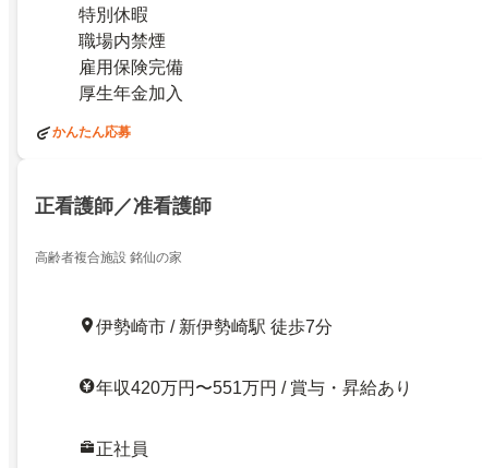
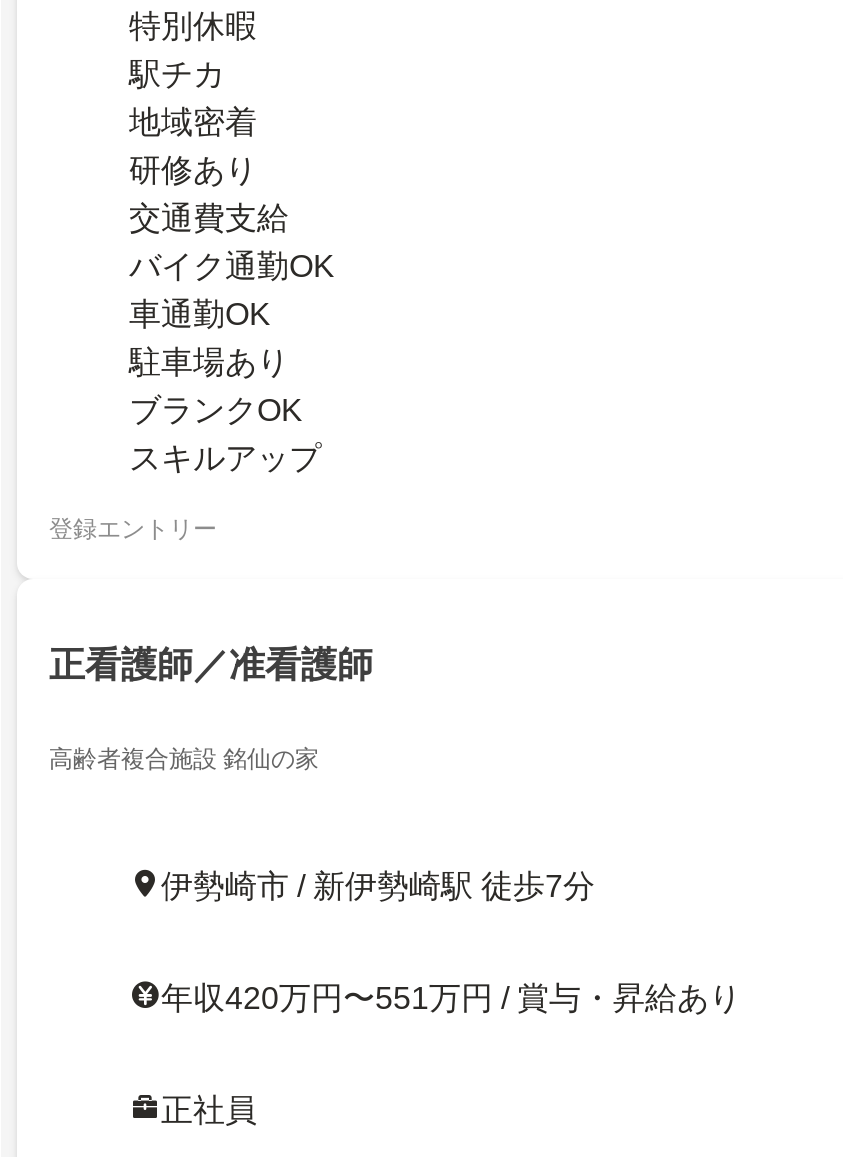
- 職場内禁煙
- 雇用保険完備
- 厚生年金加入
+ 駅チカ
+ 地域密着
+ 研修あり
+ 交通費支給
+ バイク通勤OK
+ 車通勤OK
+ 駐車場あり
+ ブランクOK
+ スキルアップ

- かんたん応募
+ 登録エントリー
